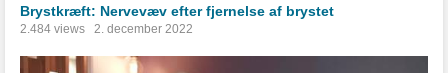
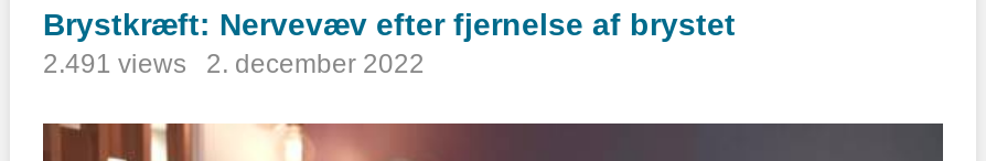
- 2.484 views 2. december 2022
+ 2.491 views 2. december 2022
